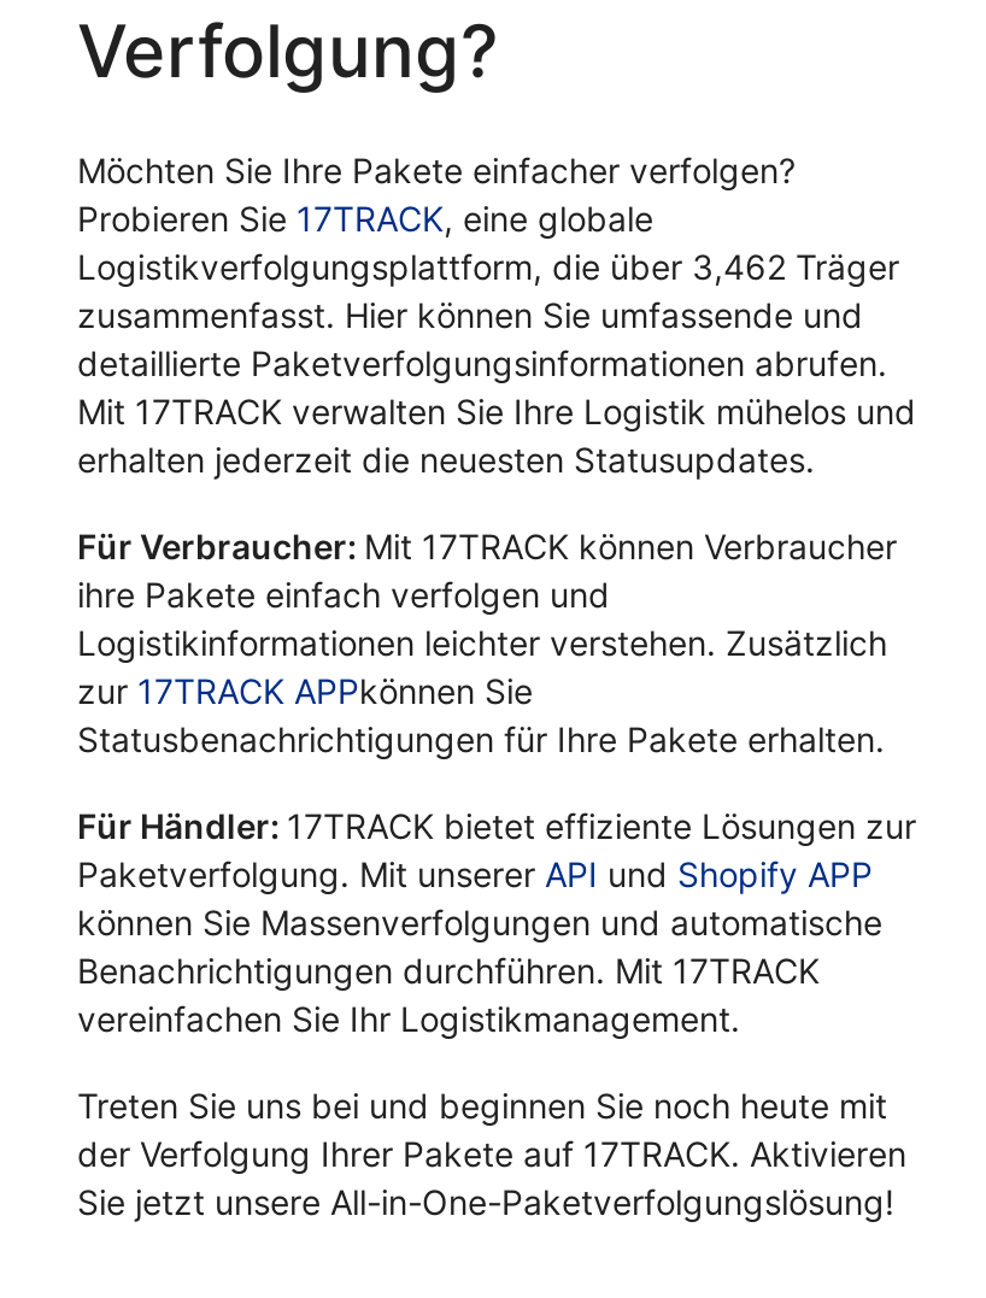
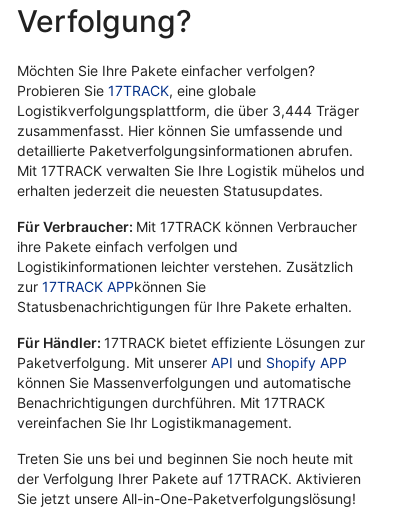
- Logistikverfolgungsplattform, die über 3,462 Träger
+ Logistikverfolgungsplattform, die über 3,444 Träger
